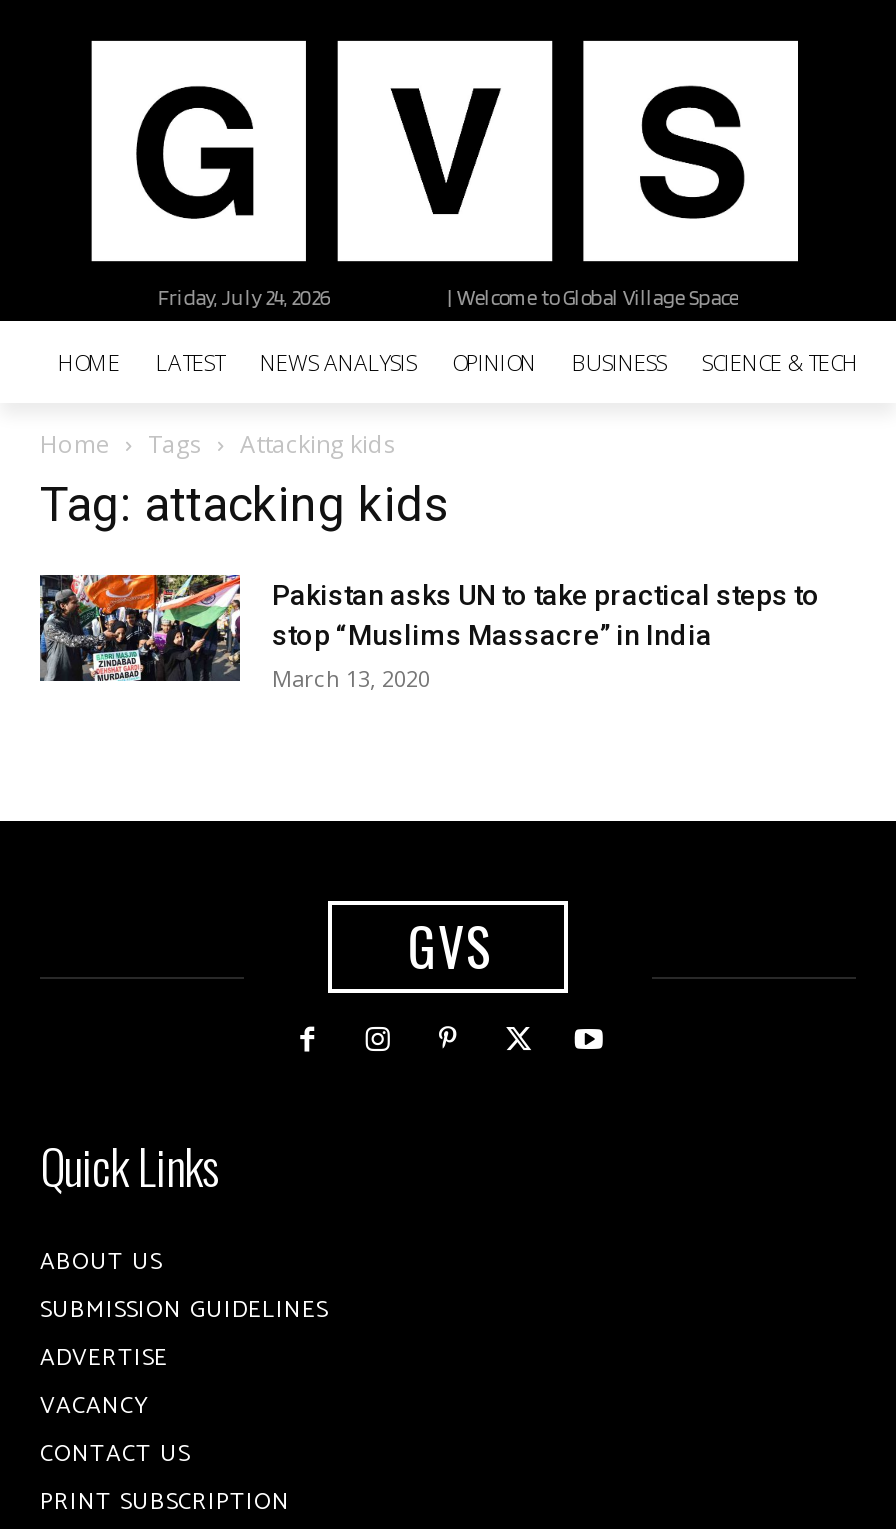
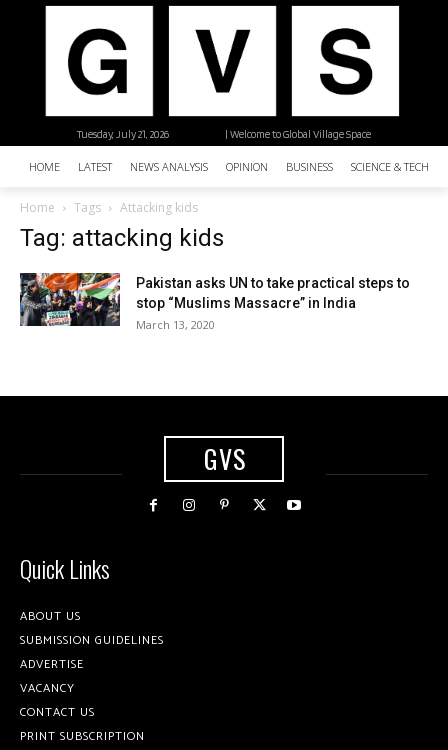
- Friday, July 24, 2026
+ Tuesday, July 21, 2026
